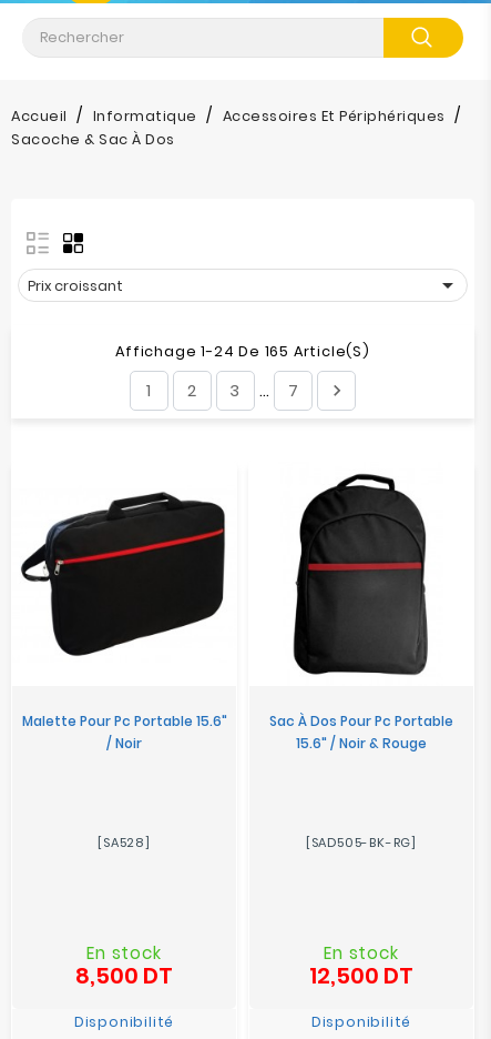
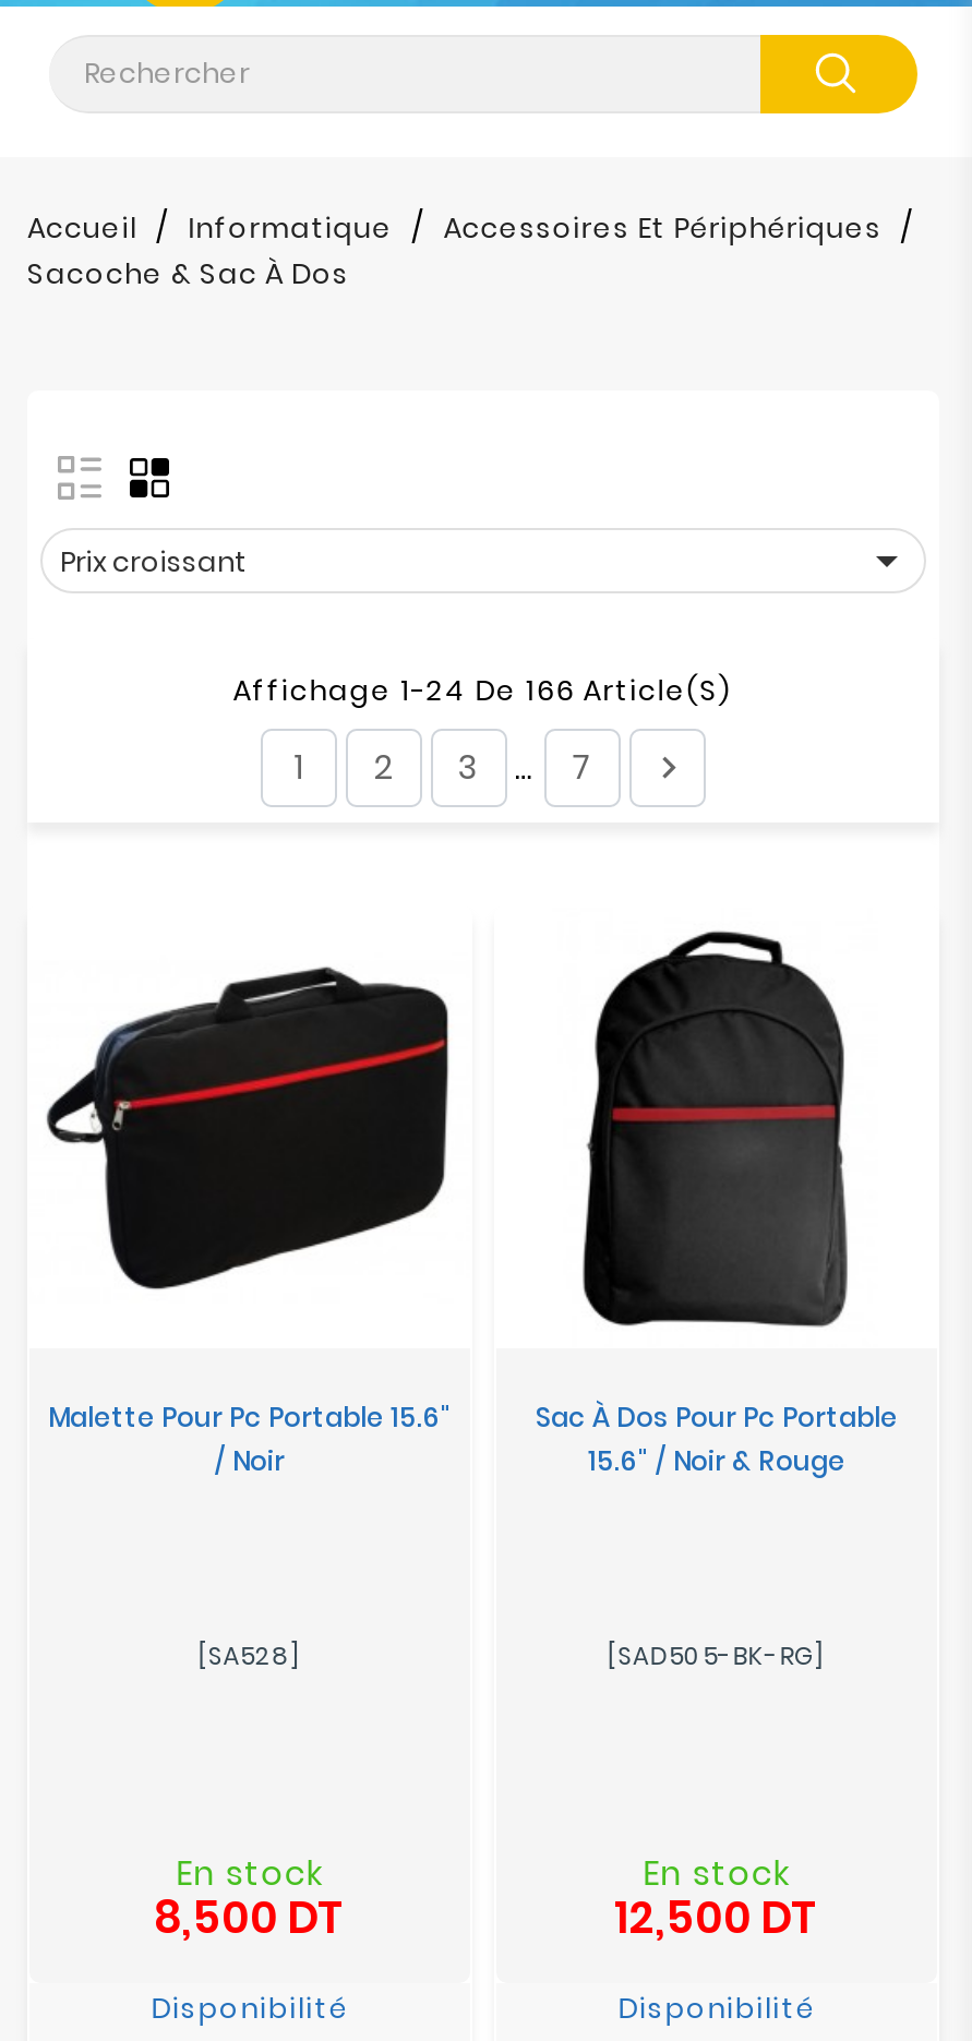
- Affichage 1-24 De 165 Article(s)
+ Affichage 1-24 De 166 Article(s)
